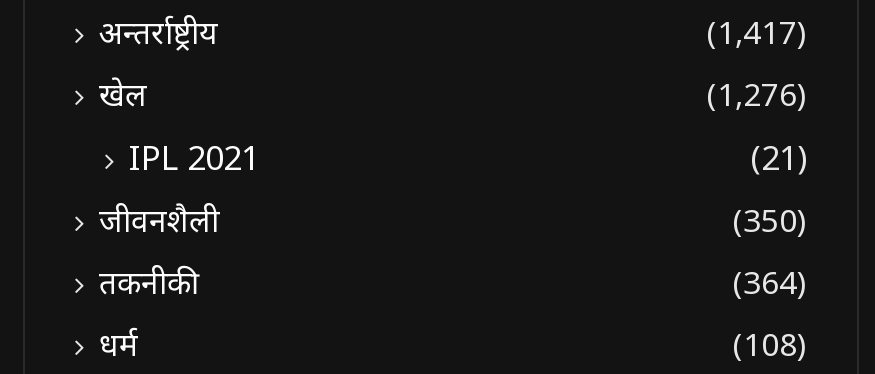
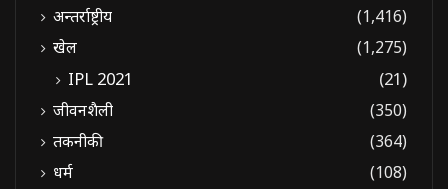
- (1,417)
+ (1,416)

- (1,276)
+ (1,275)
